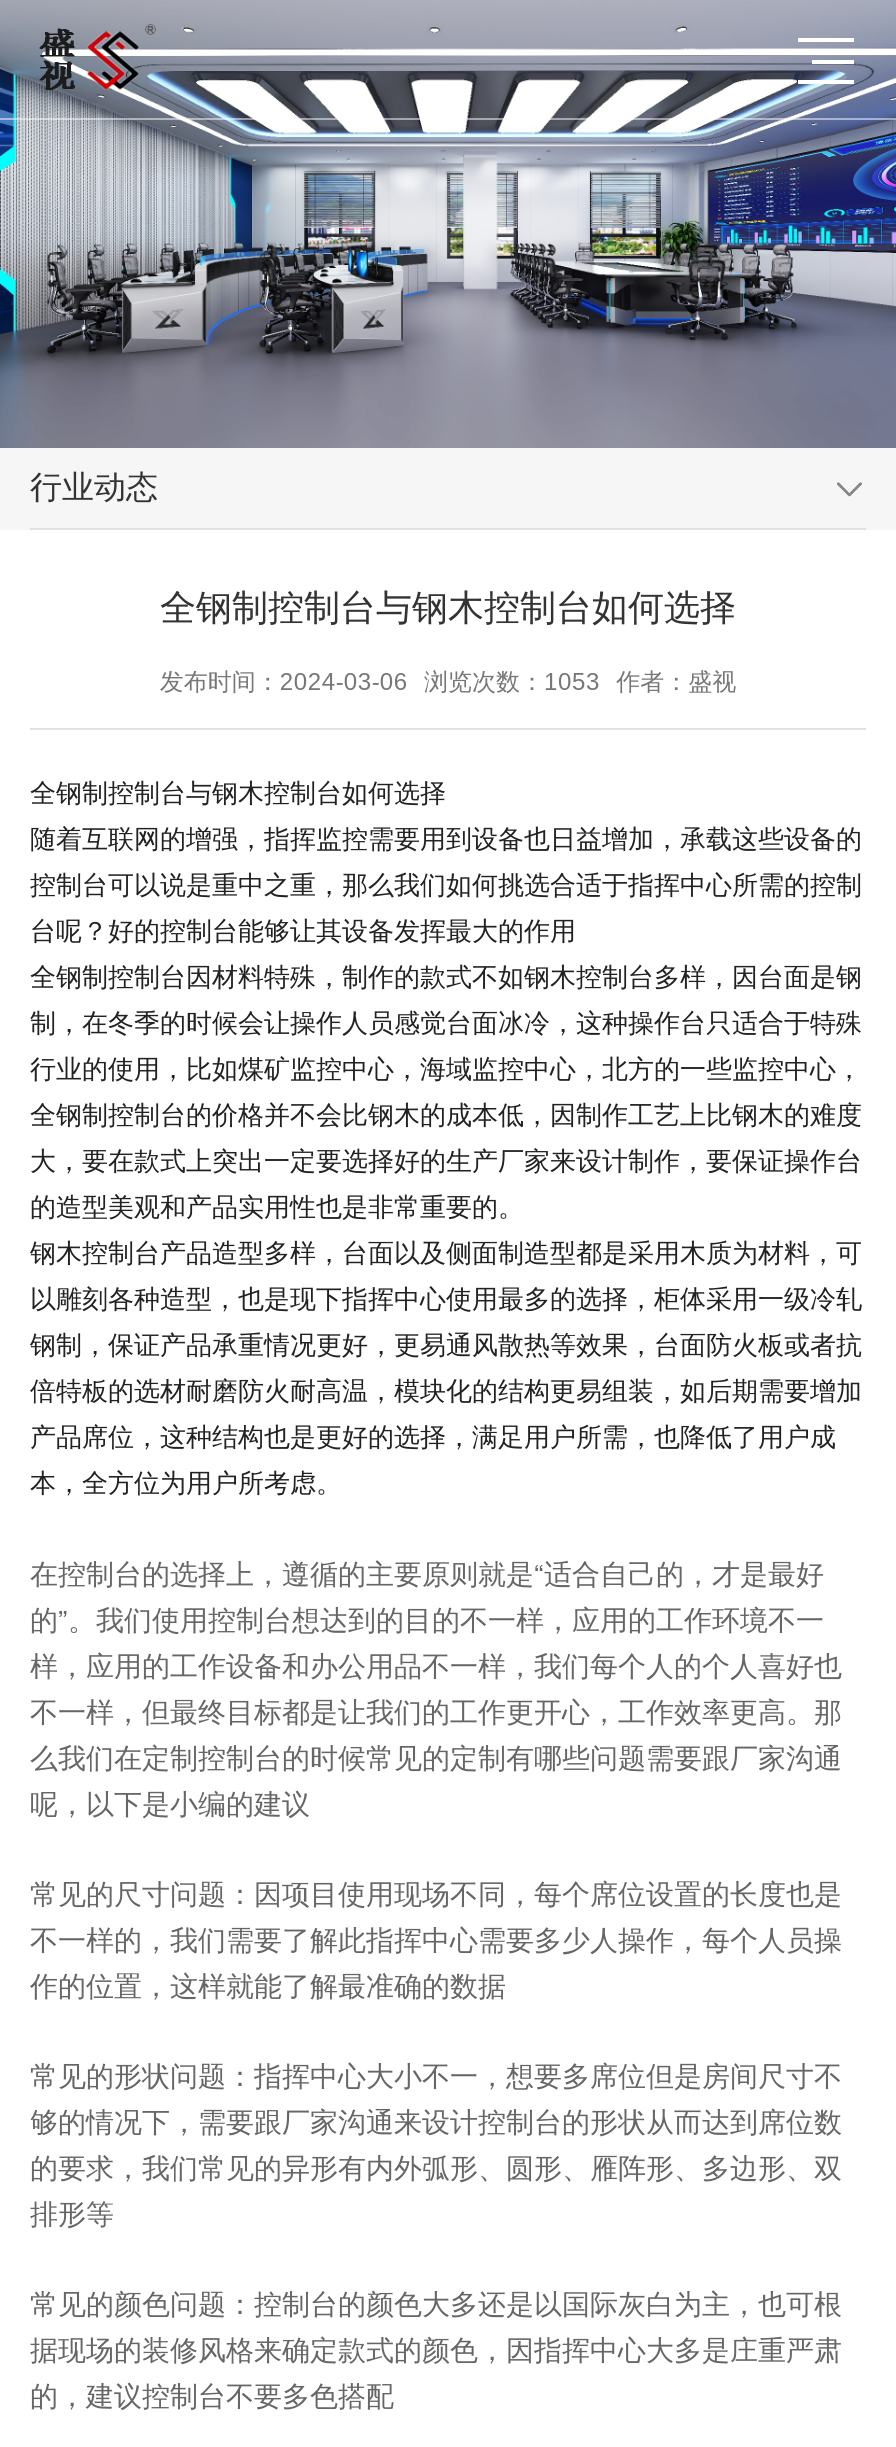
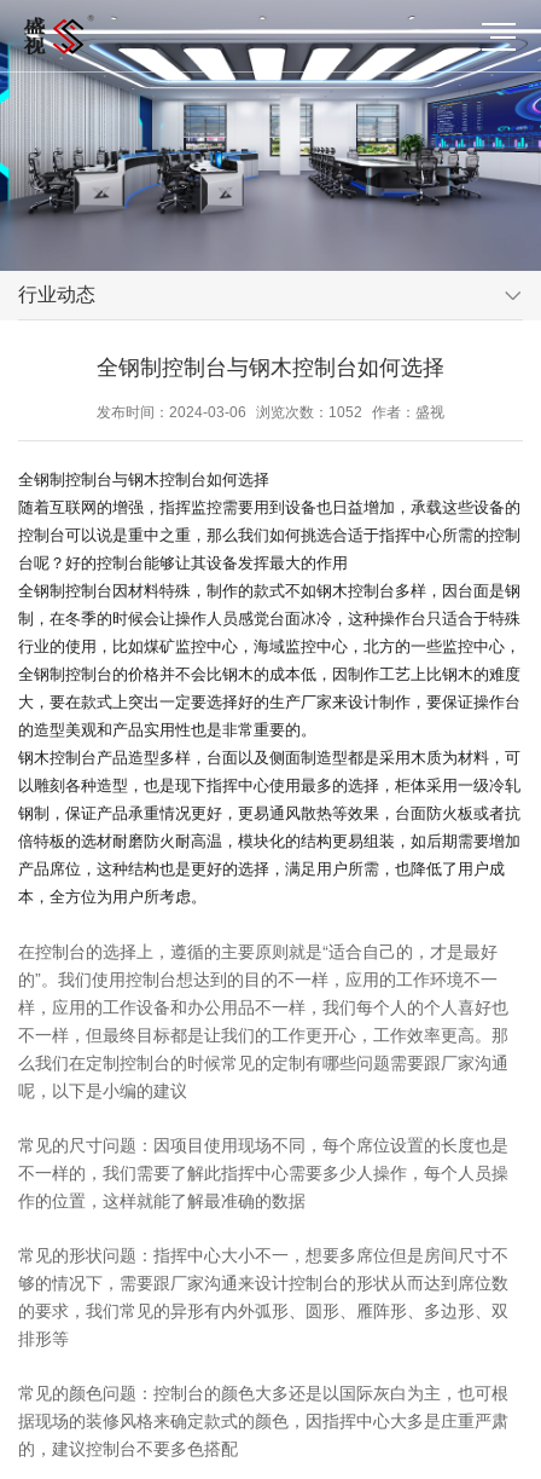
- 发布时间：2024-03-06 浏览次数：1053 作者：盛视
+ 发布时间：2024-03-06 浏览次数：1052 作者：盛视
